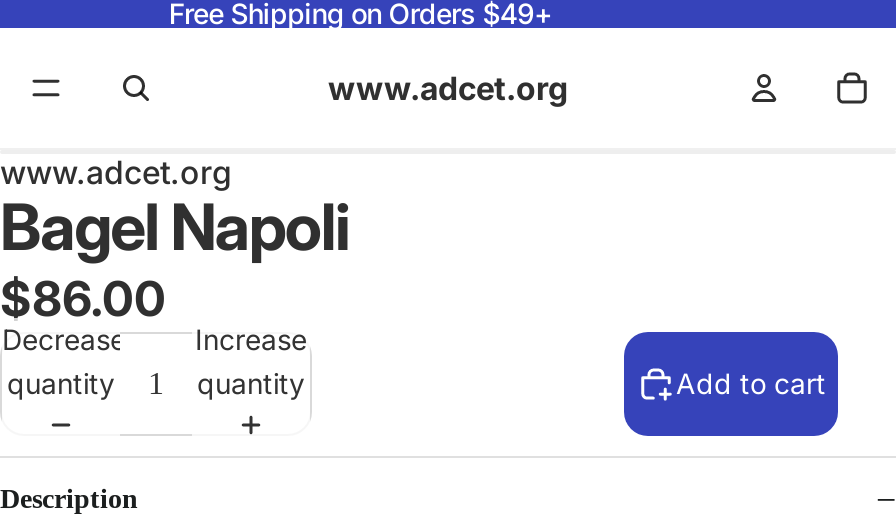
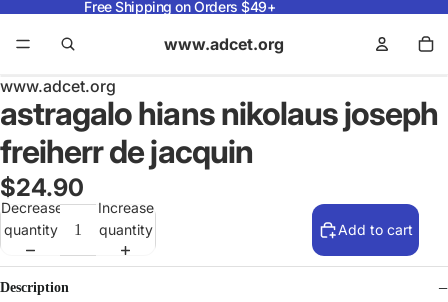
- Bagel Napoli
- $86.00
+ astragalo hians nikolaus joseph
+ freiherr de jacquin
+ $24.90
